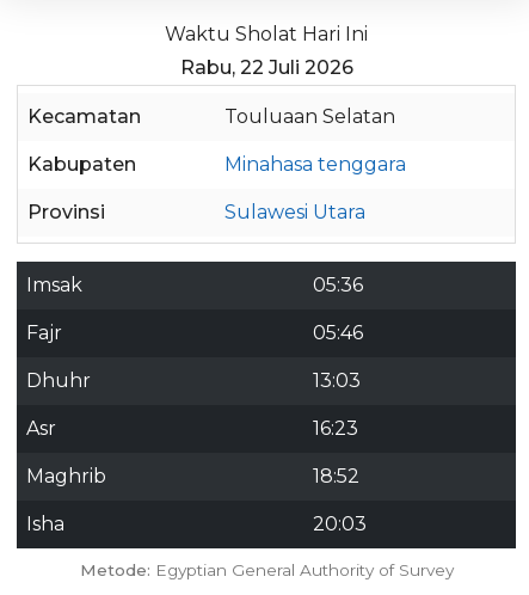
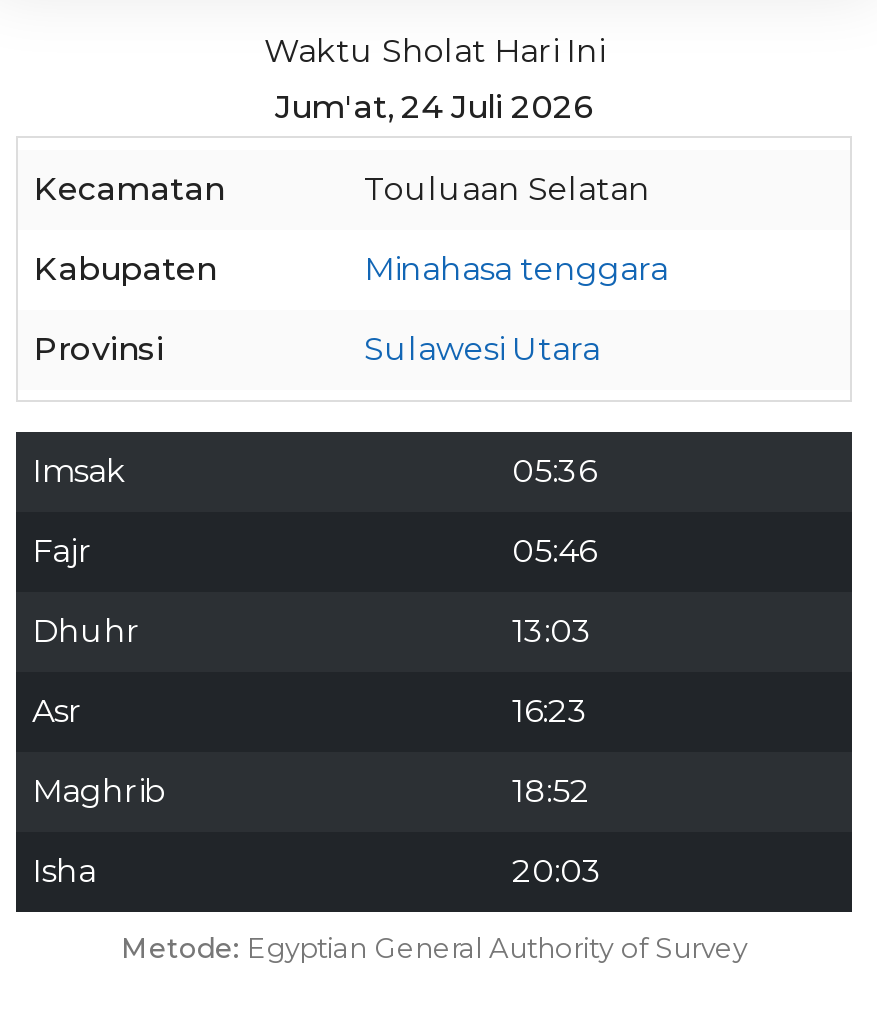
- Rabu, 22 Juli 2026
+ Jum'at, 24 Juli 2026
